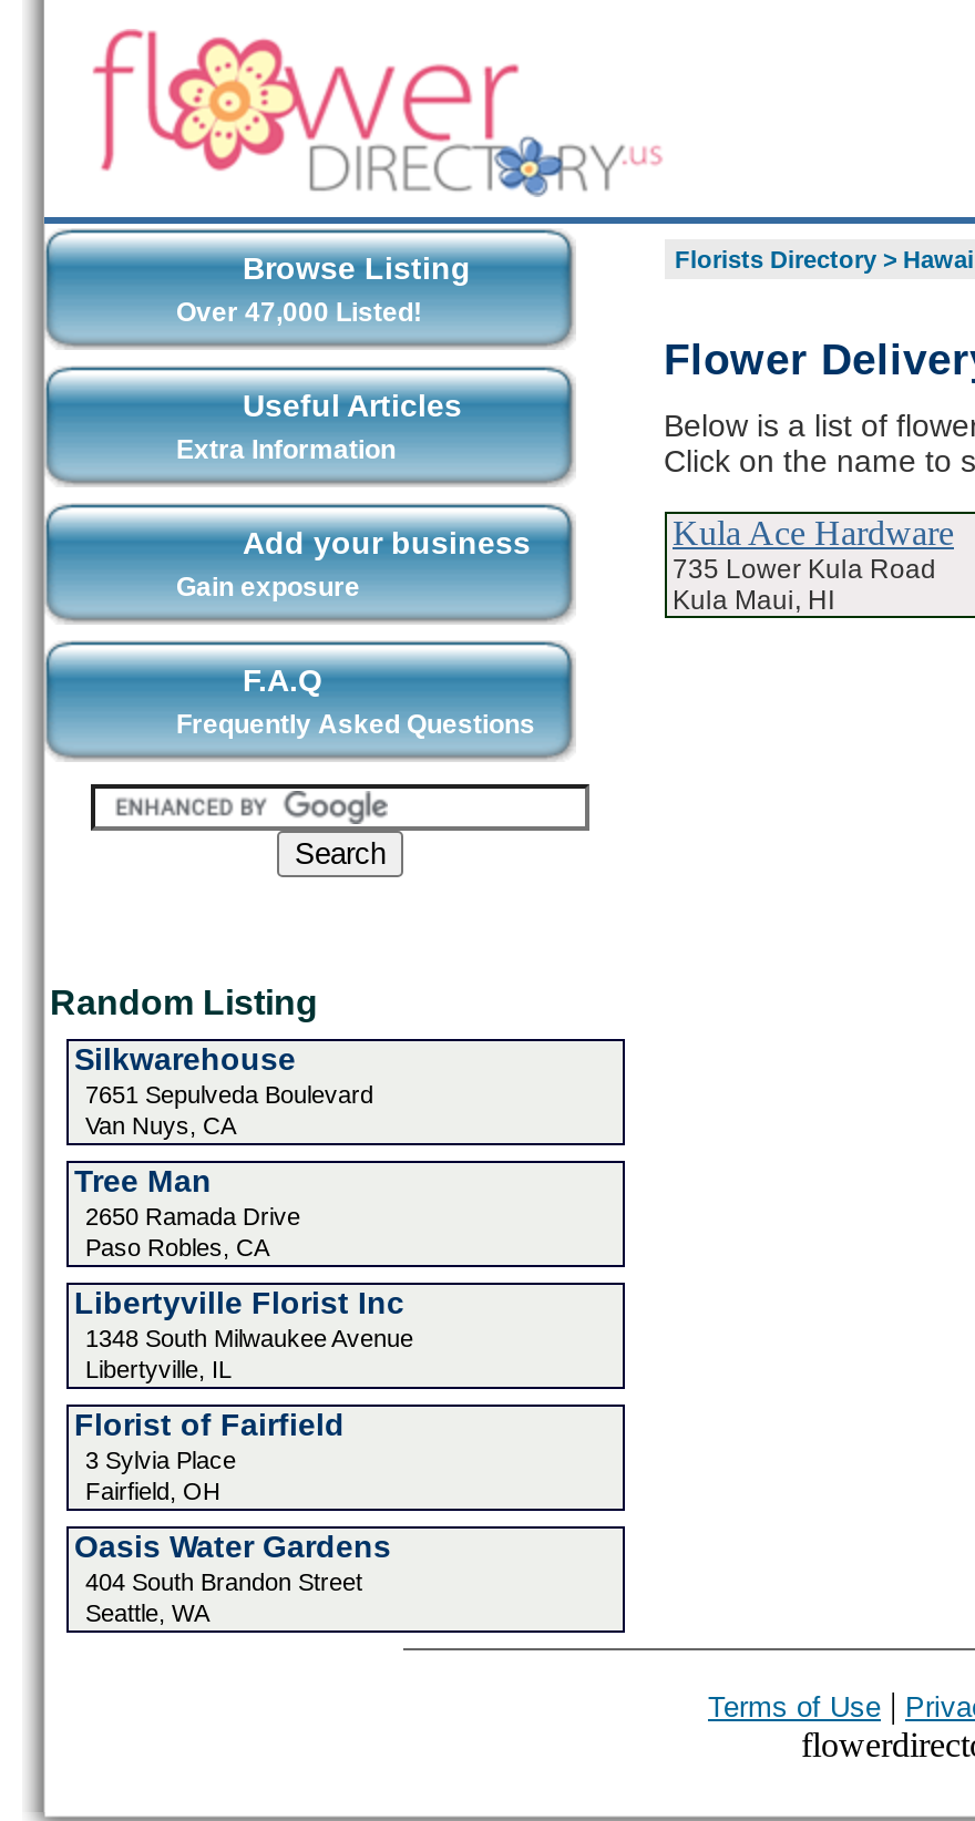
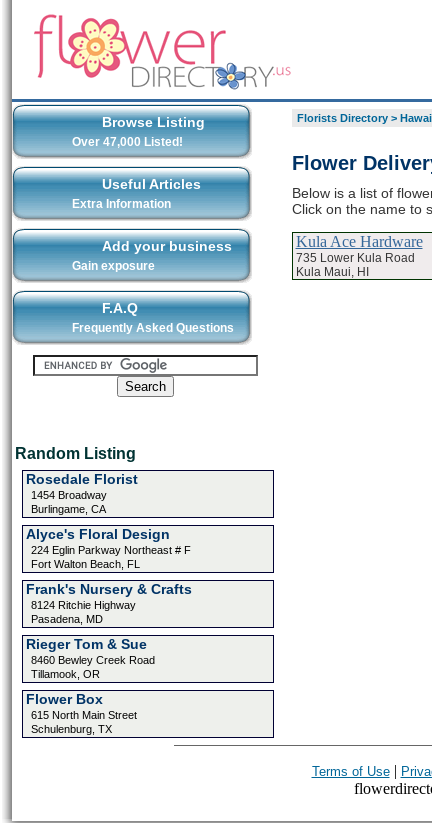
- Silkwarehouse
- 7651 Sepulveda Boulevard
- Van Nuys, CA
+ Rosedale Florist
+ 1454 Broadway
+ Burlingame, CA

- Tree Man
- 2650 Ramada Drive
- Paso Robles, CA
+ Alyce's Floral Design
+ 224 Eglin Parkway Northeast # F
+ Fort Walton Beach, FL

- Libertyville Florist Inc
- 1348 South Milwaukee Avenue
- Libertyville, IL
+ Frank's Nursery & Crafts
+ 8124 Ritchie Highway
+ Pasadena, MD

- Florist of Fairfield
- 3 Sylvia Place
- Fairfield, OH
+ Rieger Tom & Sue
+ 8460 Bewley Creek Road
+ Tillamook, OR

- Oasis Water Gardens
- 404 South Brandon Street
- Seattle, WA
+ Flower Box
+ 615 North Main Street
+ Schulenburg, TX
